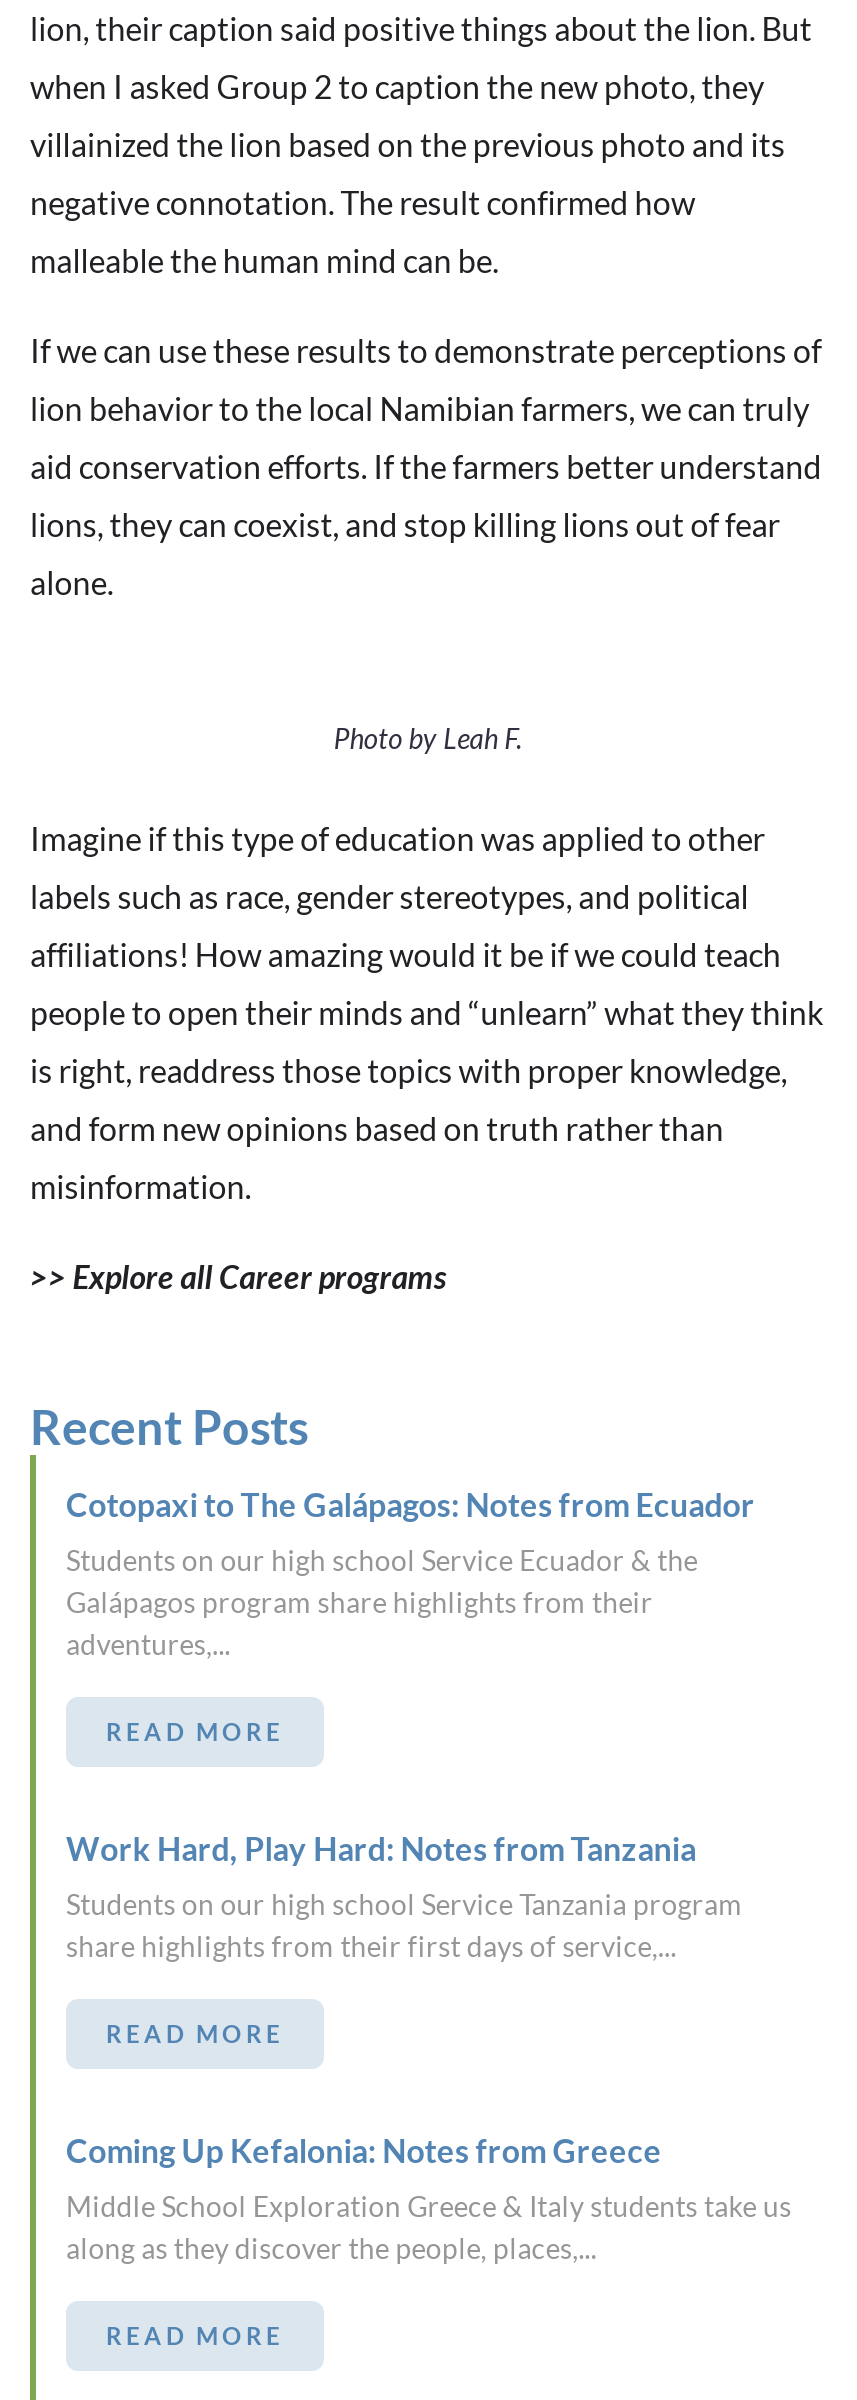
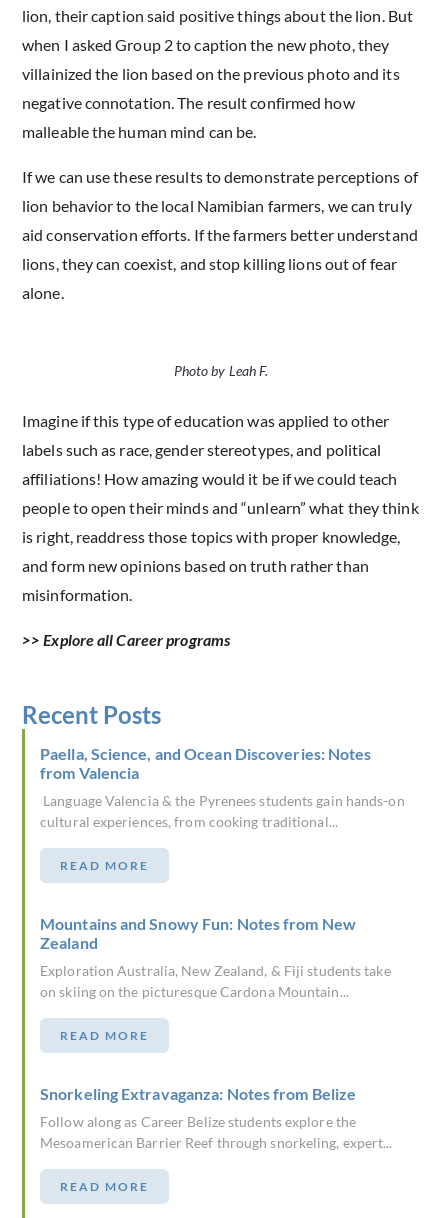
- Cotopaxi to The Galápagos: Notes from Ecuador
+ Paella, Science, and Ocean Discoveries: Notes
+ from Valencia

- Students on our high school Service Ecuador & the
- Galápagos program share highlights from their
- adventures,...
+ Language Valencia & the Pyrenees students gain hands-on
+ cultural experiences, from cooking traditional...

- Work Hard, Play Hard: Notes from Tanzania
+ Mountains and Snowy Fun: Notes from New
+ Zealand

- Students on our high school Service Tanzania program
- share highlights from their first days of service,...
+ Exploration Australia, New Zealand, & Fiji students take
+ on skiing on the picturesque Cardona Mountain...

- Coming Up Kefalonia: Notes from Greece
+ Snorkeling Extravaganza: Notes from Belize

- Middle School Exploration Greece & Italy students take us
- along as they discover the people, places,...
+ Follow along as Career Belize students explore the
+ Mesoamerican Barrier Reef through snorkeling, expert...
